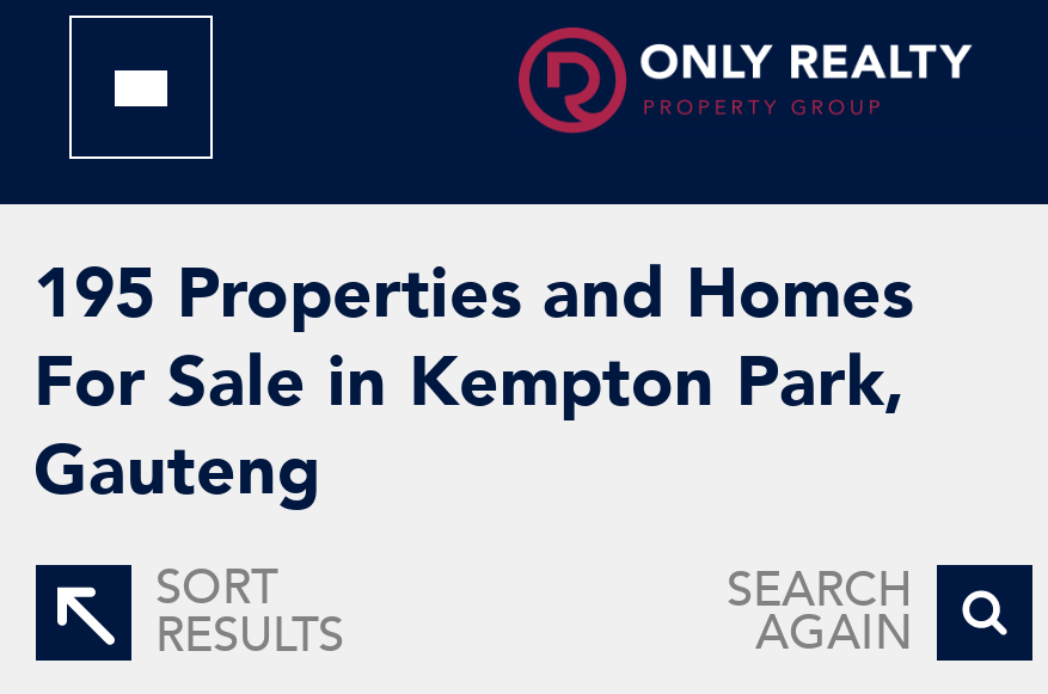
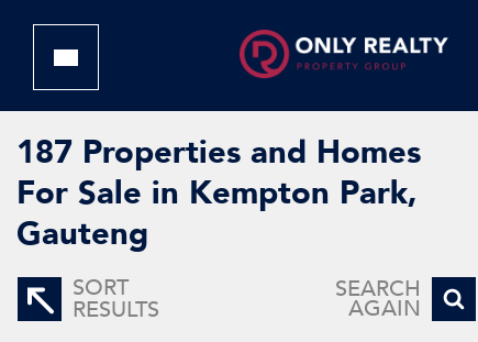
- 195 Properties and Homes
+ 187 Properties and Homes
